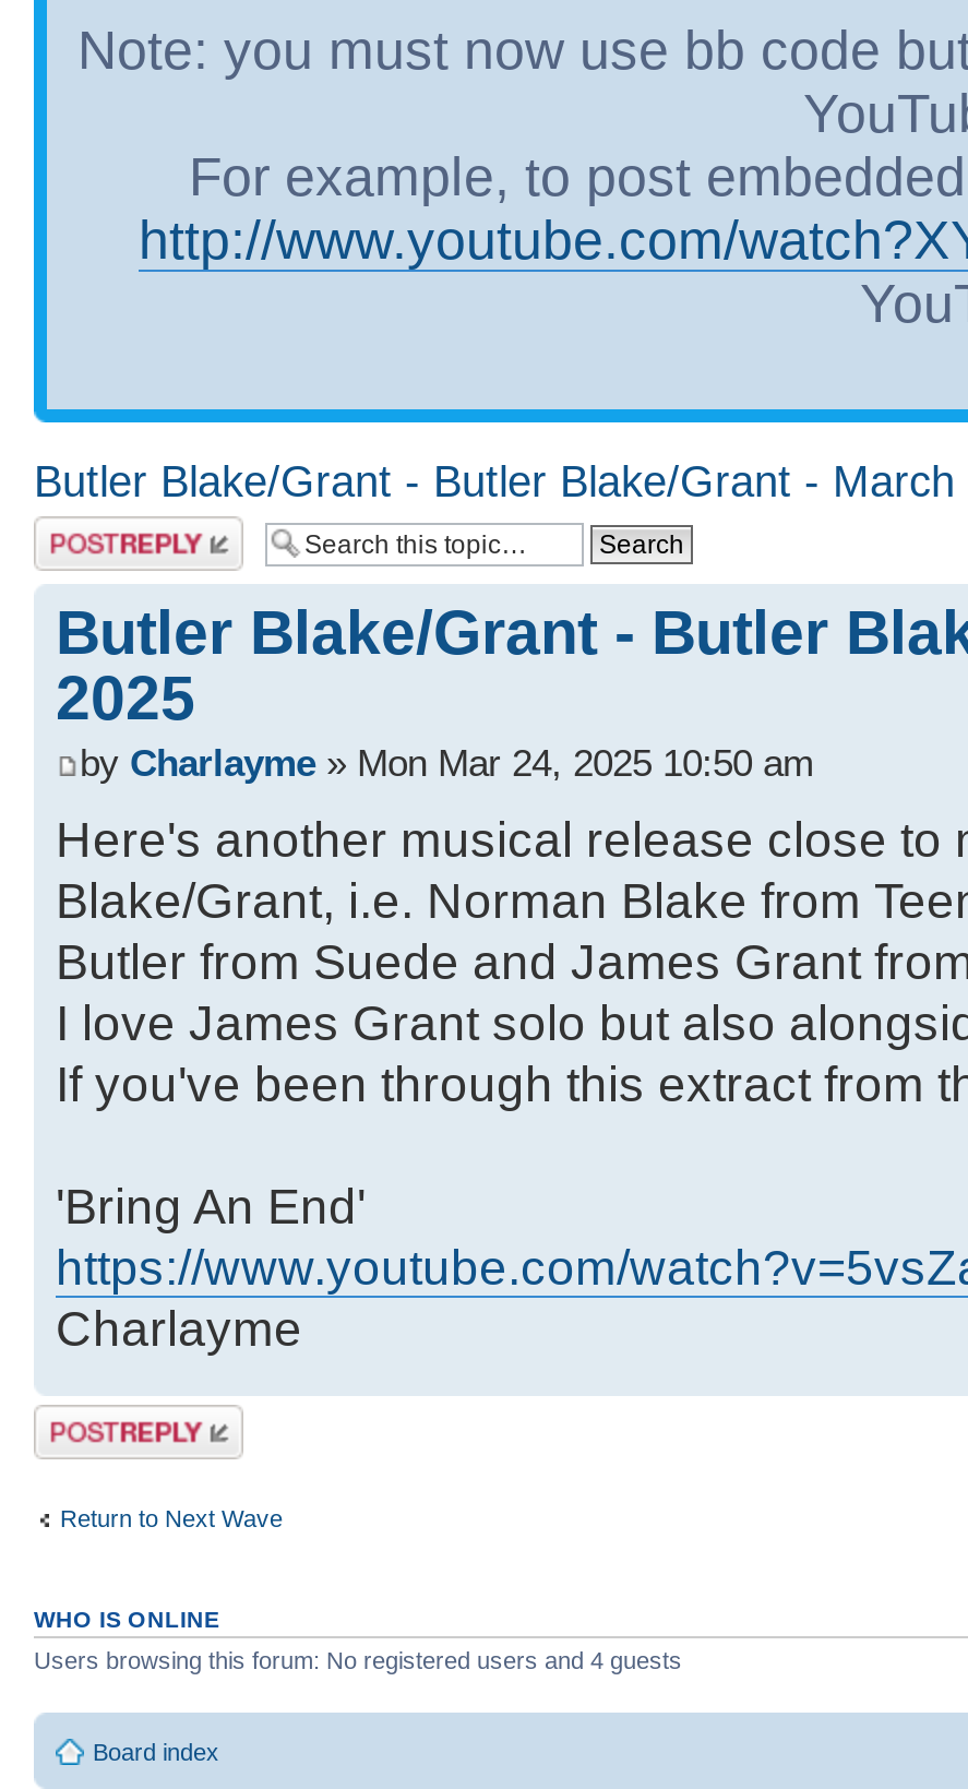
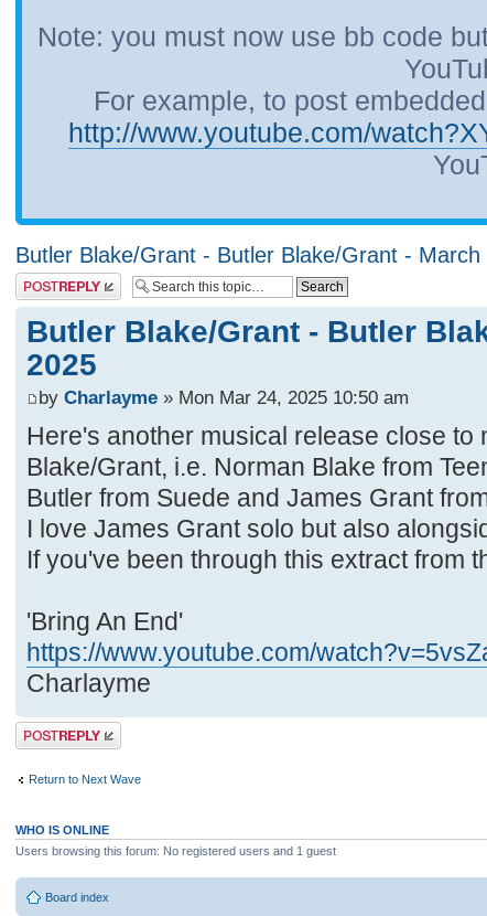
- Users browsing this forum: No registered users and 4 guests
+ Users browsing this forum: No registered users and 1 guest
